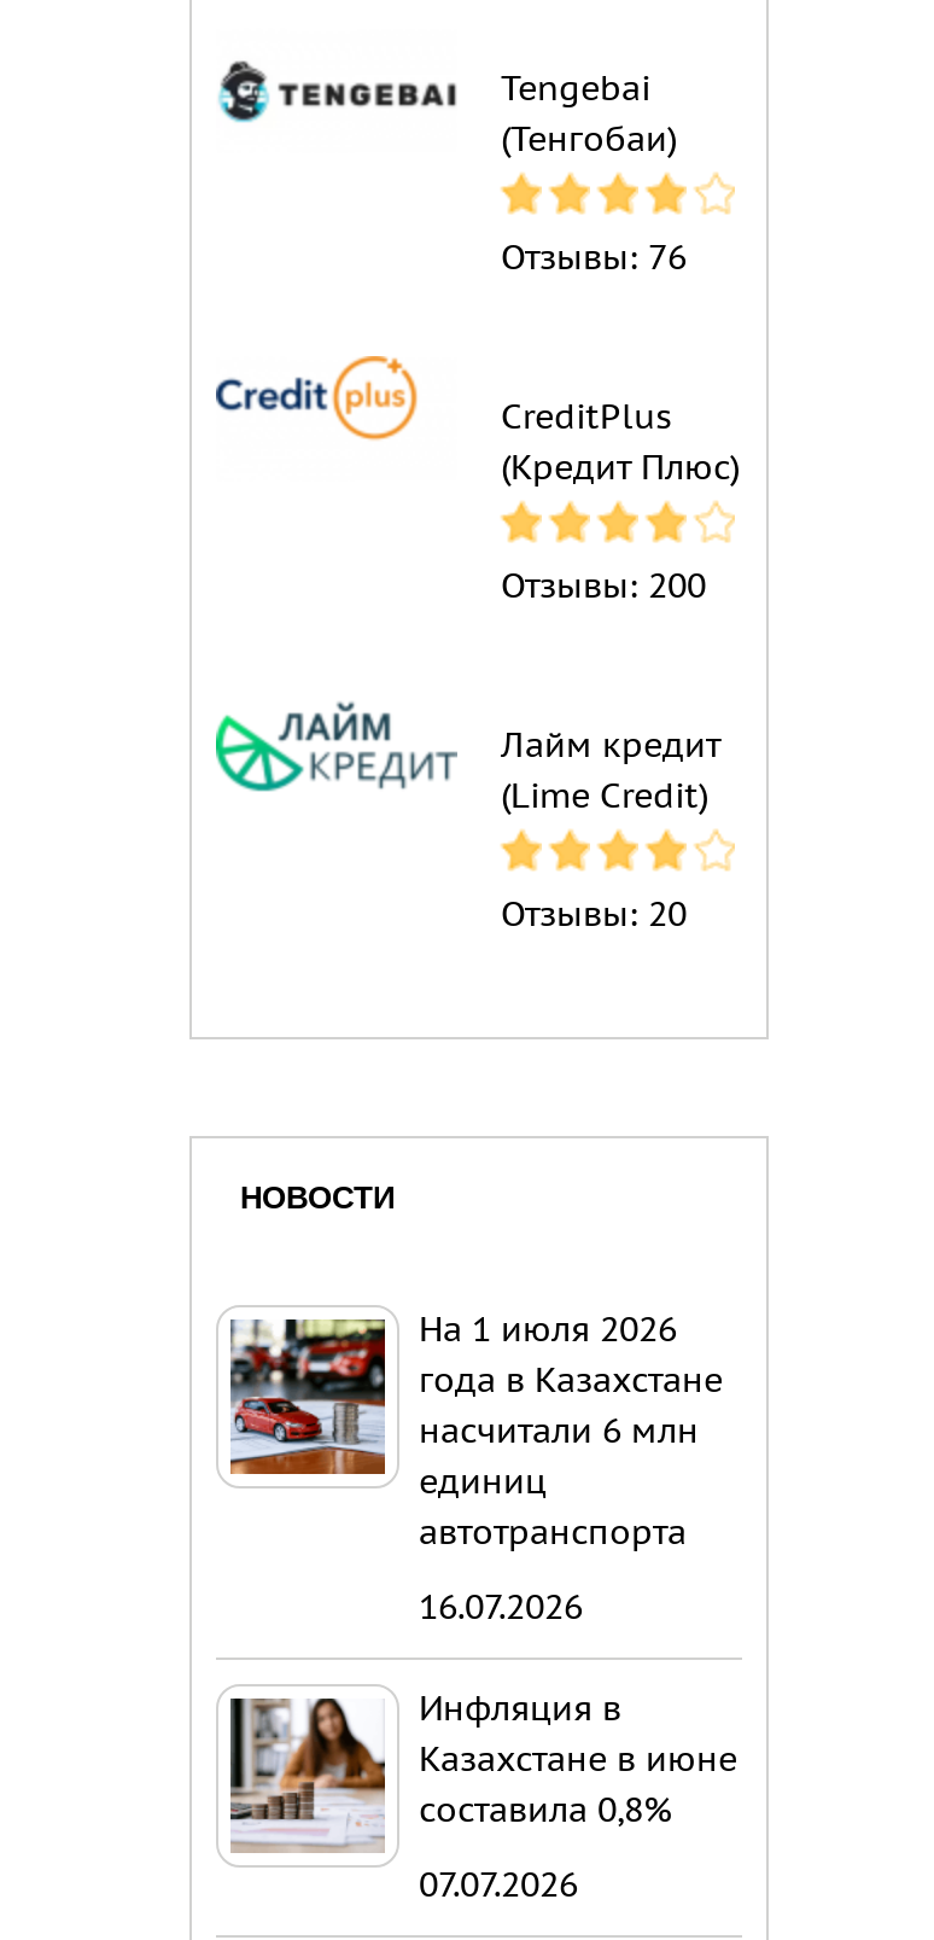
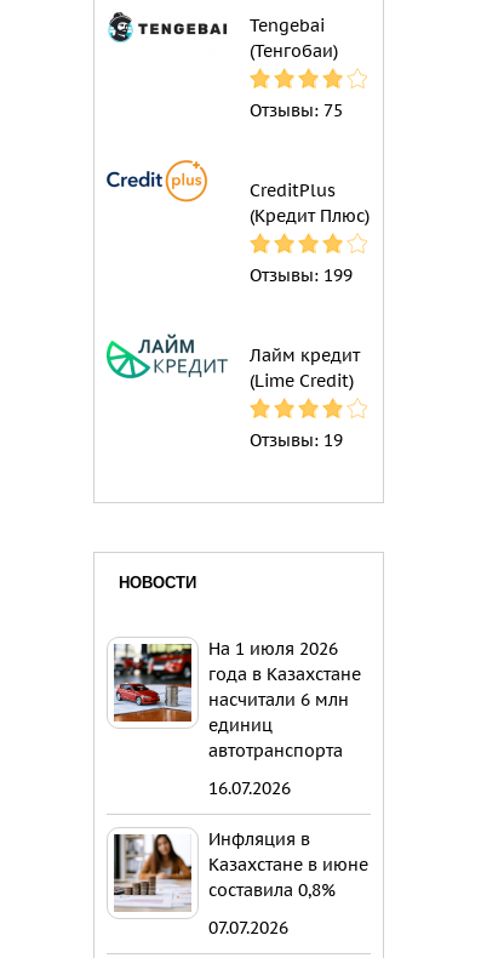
- Отзывы: 76
+ Отзывы: 75

- Отзывы: 200
+ Отзывы: 199

- Отзывы: 20
+ Отзывы: 19
